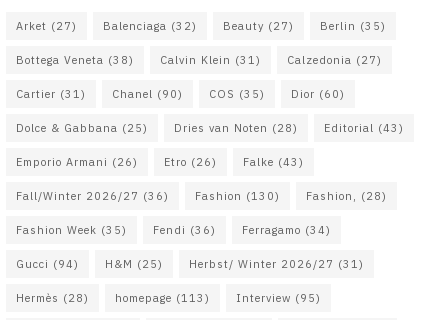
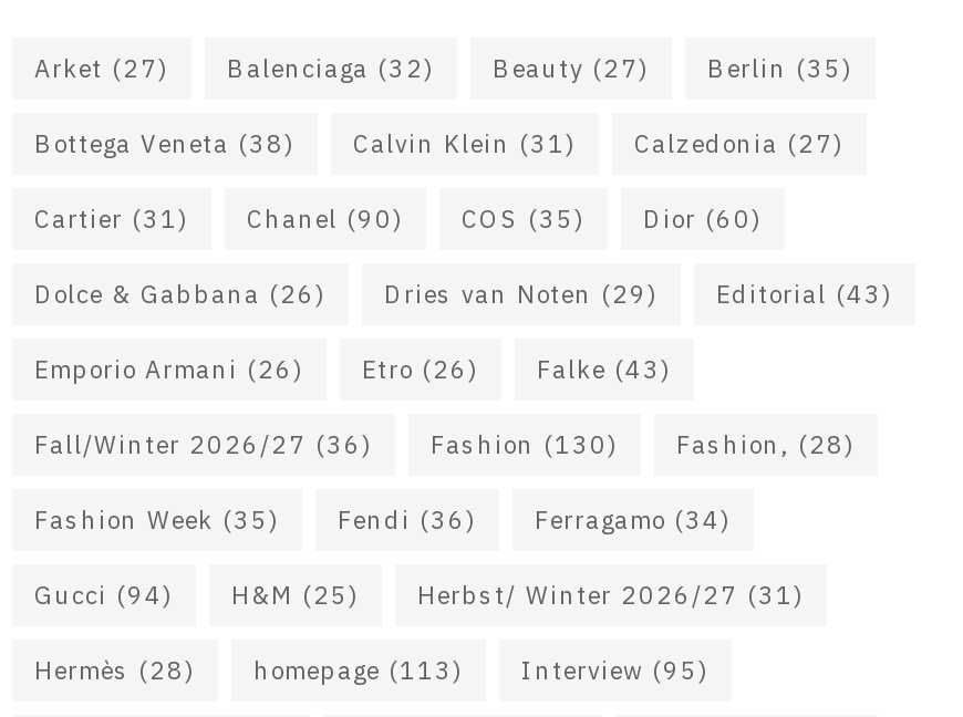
- Dolce & Gabbana (25)
+ Dolce & Gabbana (26)

- Dries van Noten (28)
+ Dries van Noten (29)
